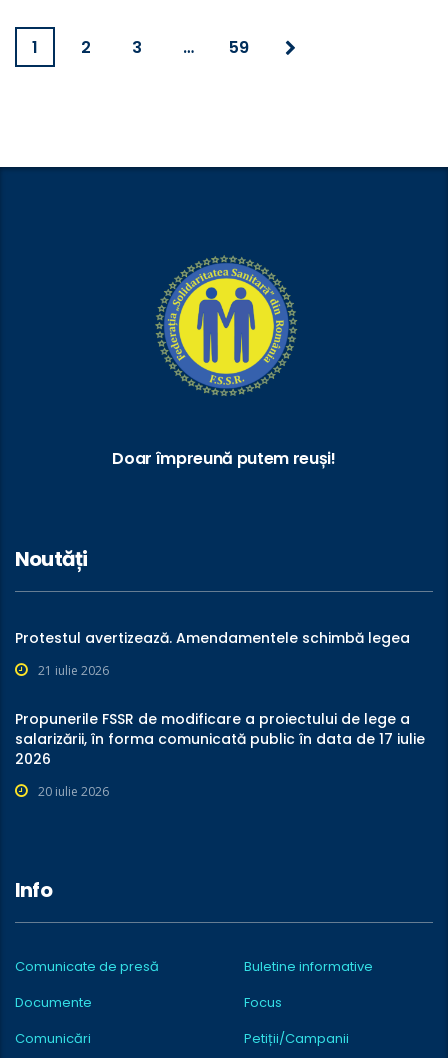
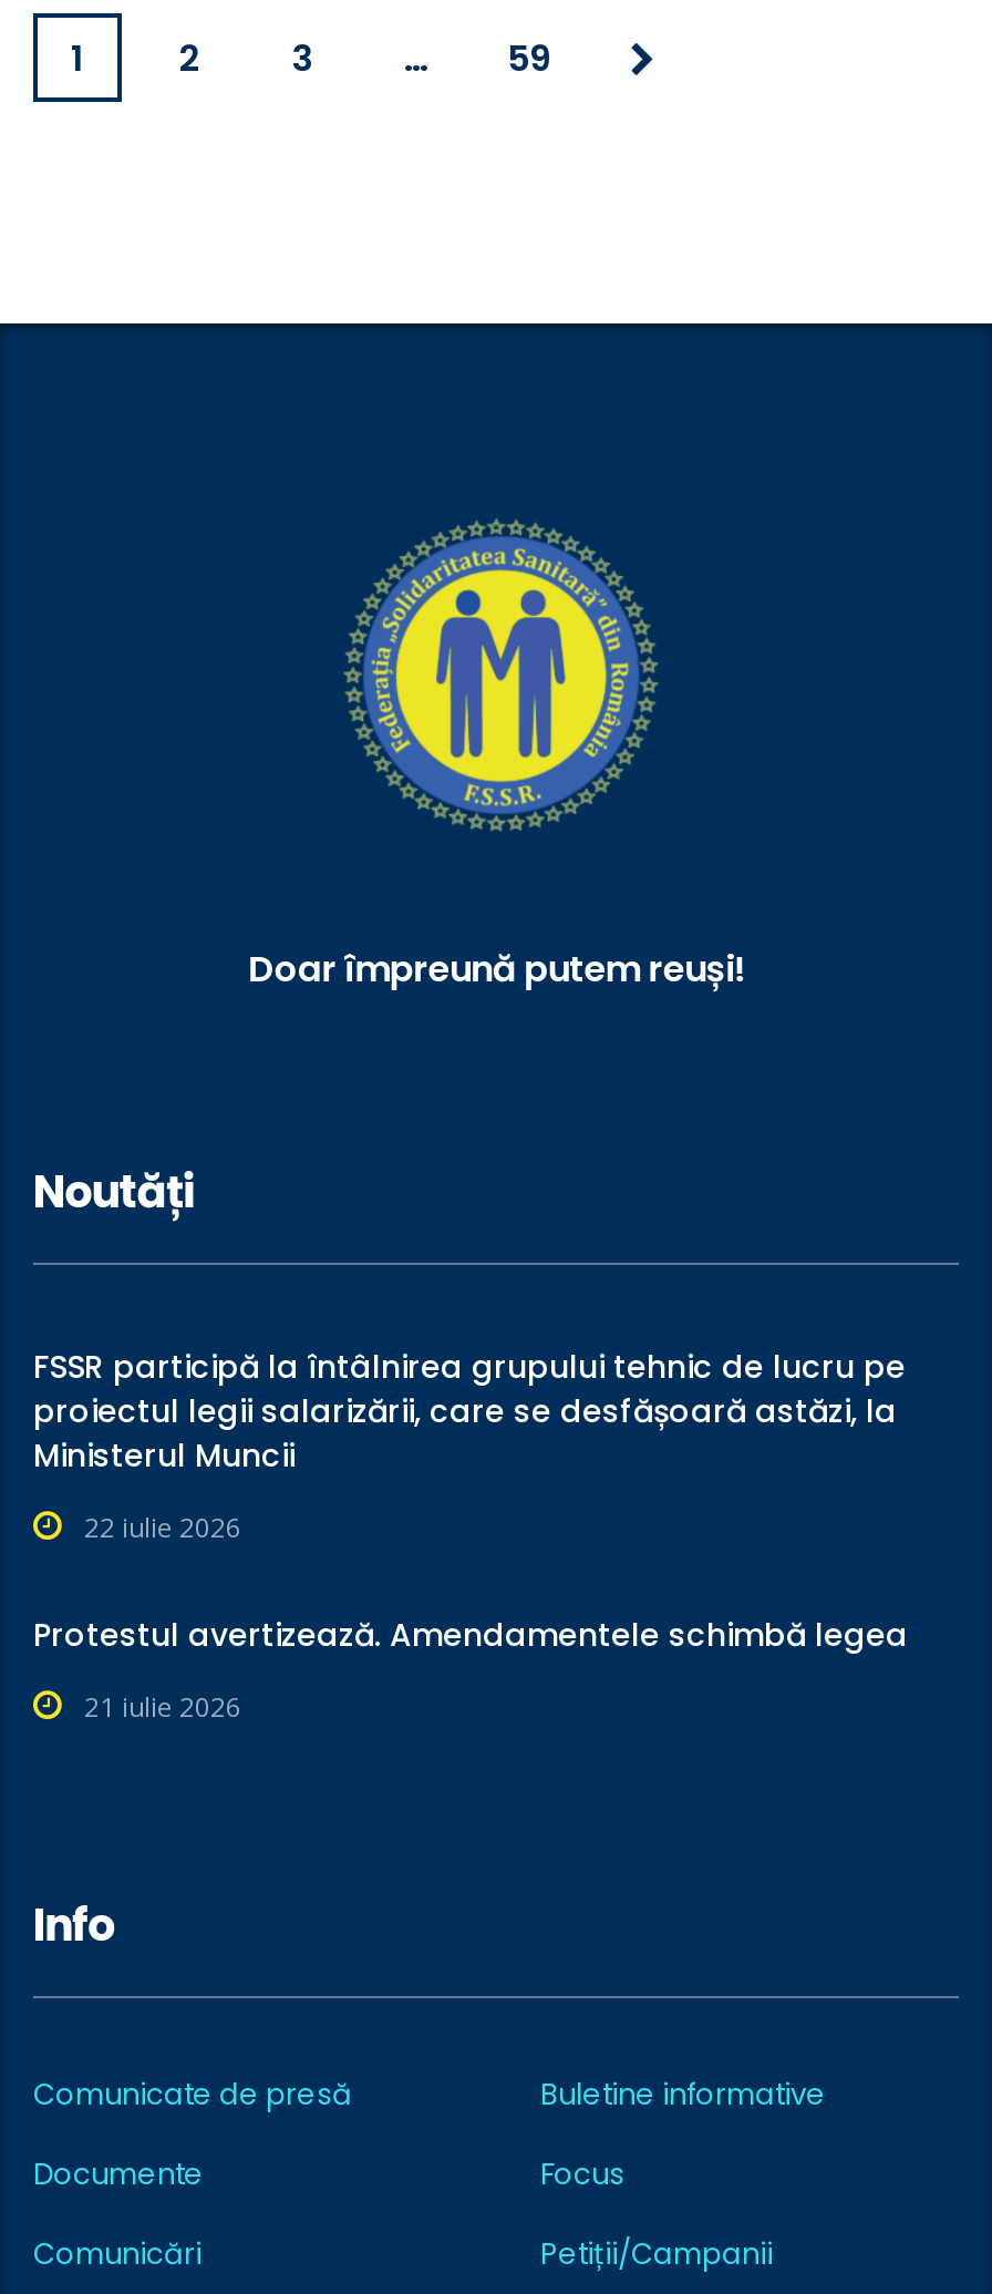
+ FSSR participă la întâlnirea grupului tehnic de lucru pe
+ proiectul legii salarizării, care se desfășoară astăzi, la
+ Ministerul Muncii
+ 22 iulie 2026

moved down: Protestul avertizează. Amendamentele schimbă legea | 21 iulie 2026

- Propunerile FSSR de modificare a proiectului de lege a
- salarizării, în forma comunicată public în data de 17 iulie
- 2026
- 20 iulie 2026
